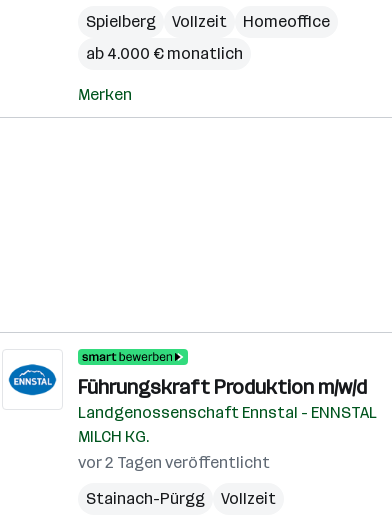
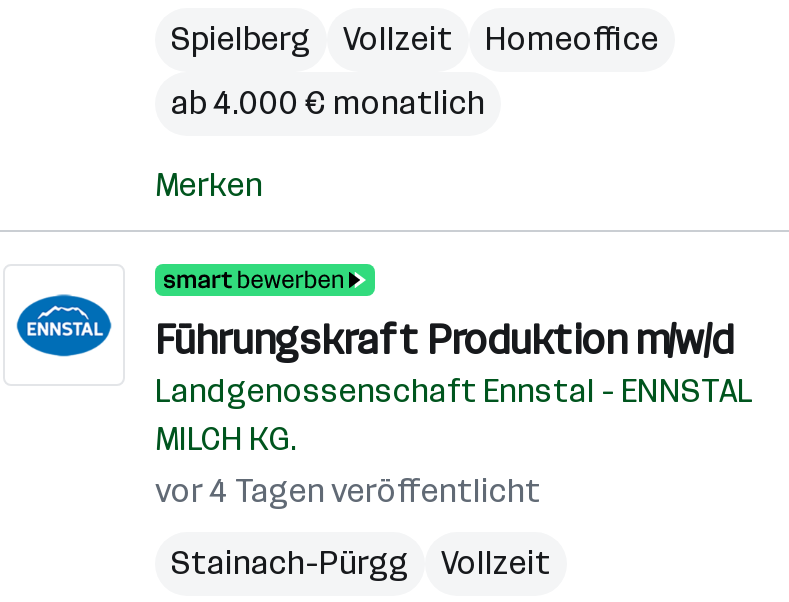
- vor 2 Tagen veröffentlicht
+ vor 4 Tagen veröffentlicht
